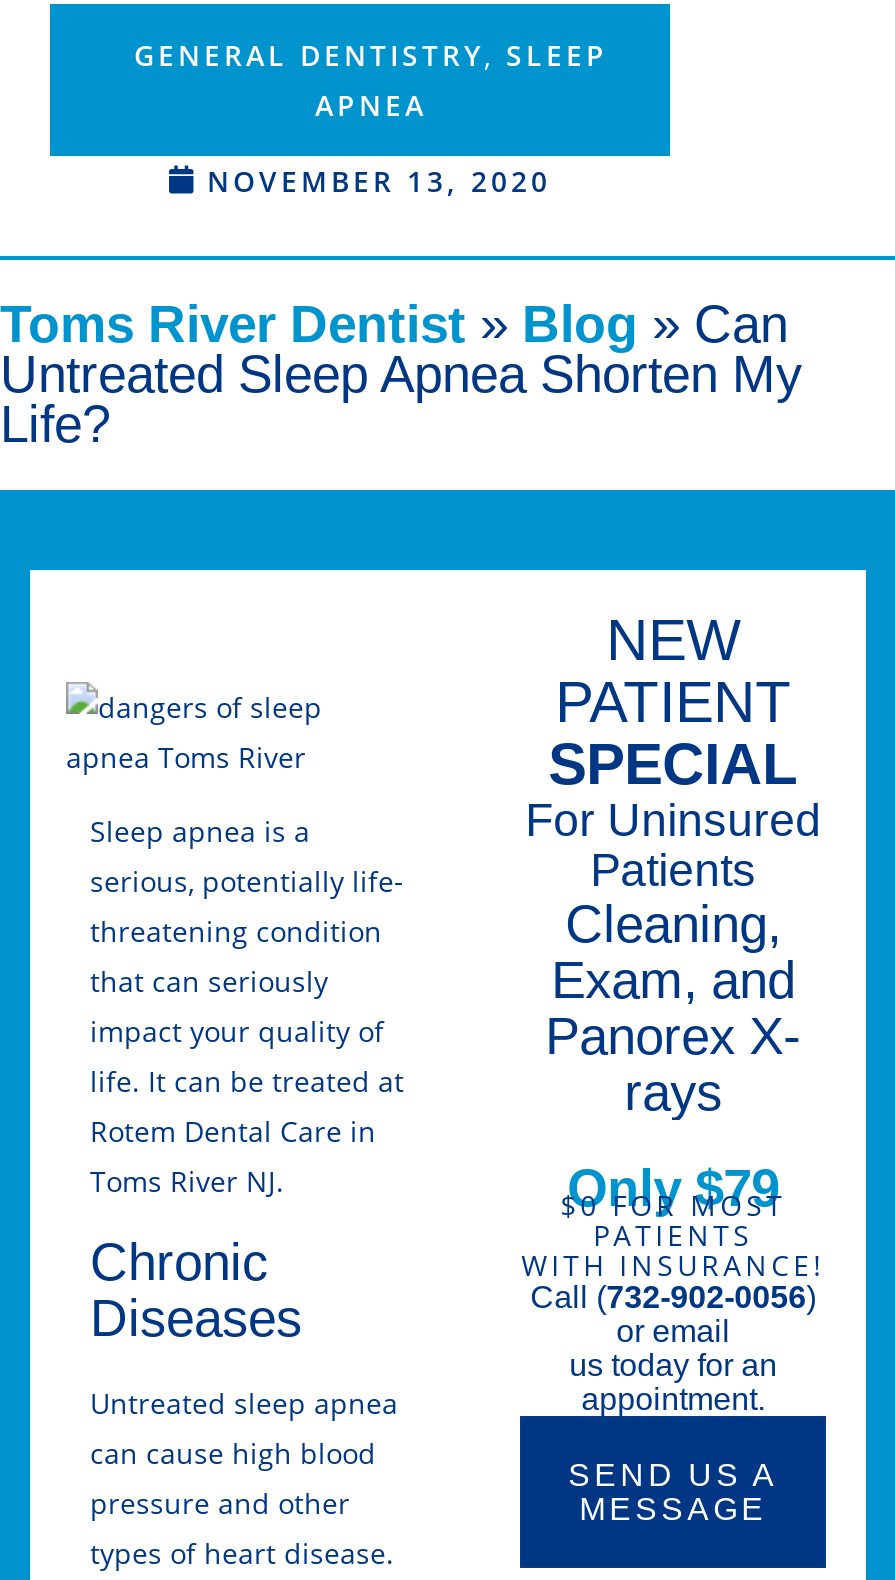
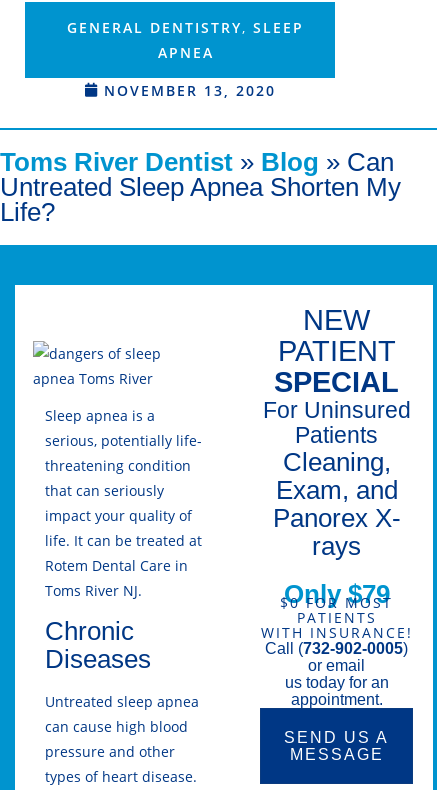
- Call (732-902-0056)
+ Call (732-902-0005)
